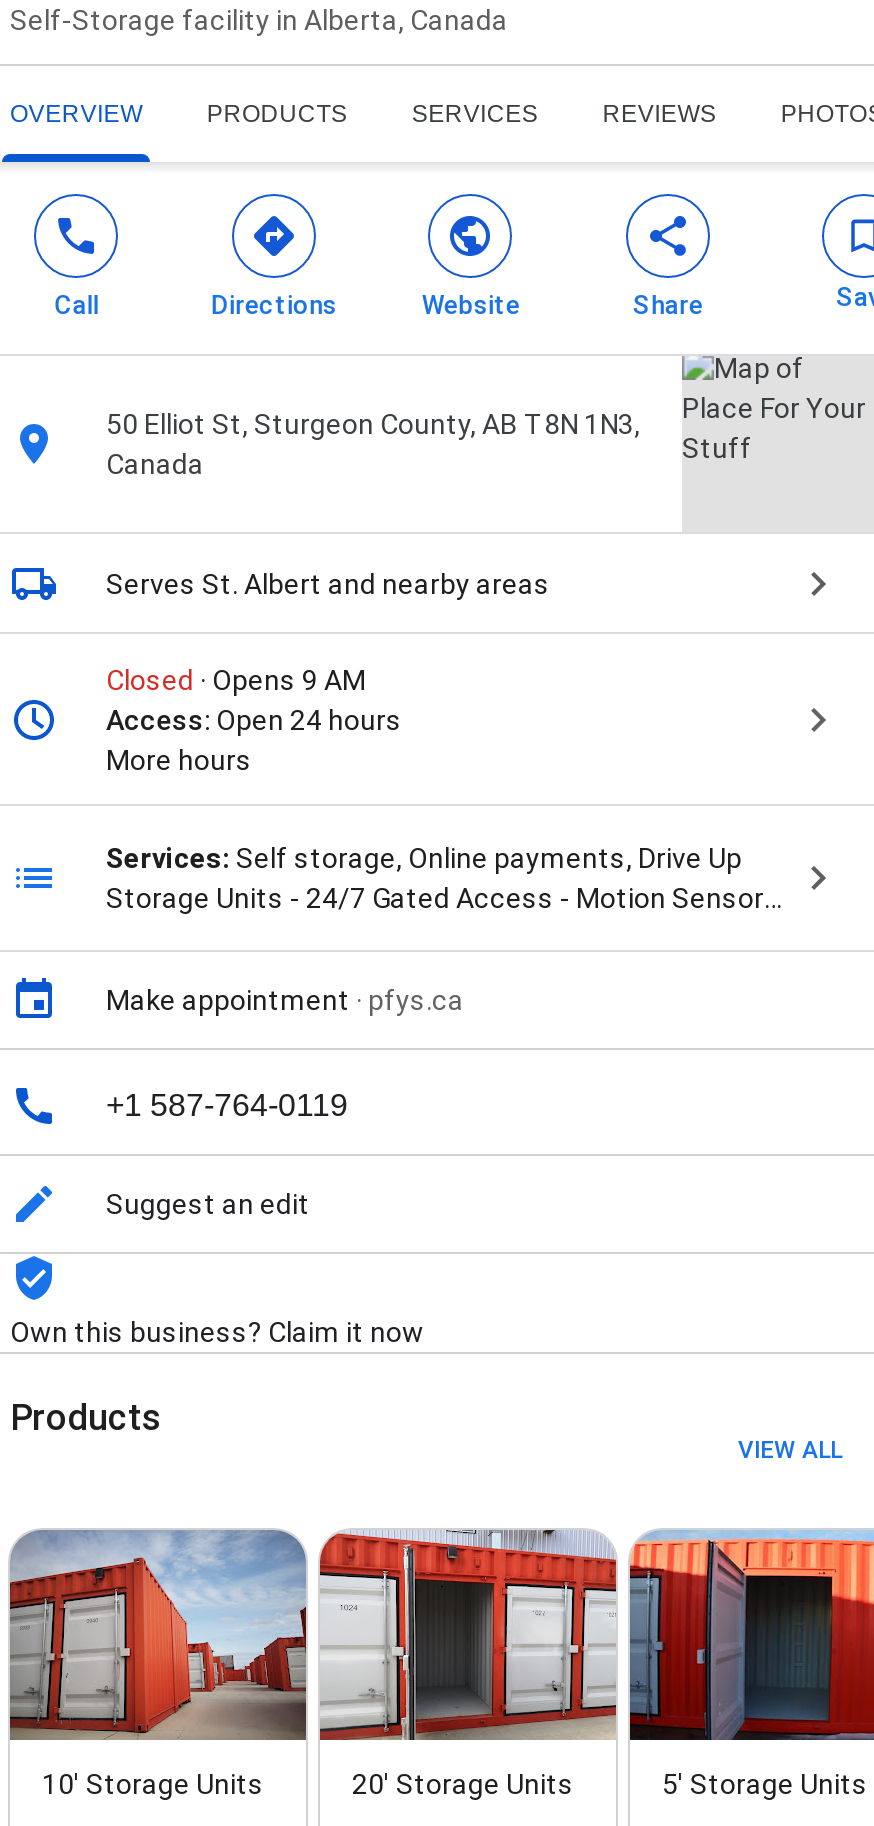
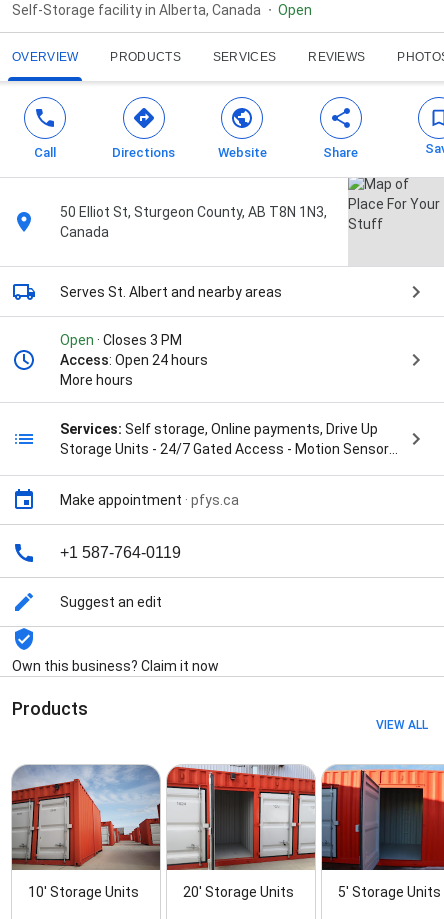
+ Open

- Closed · Opens 9 AM
+ Open · Closes 3 PM
